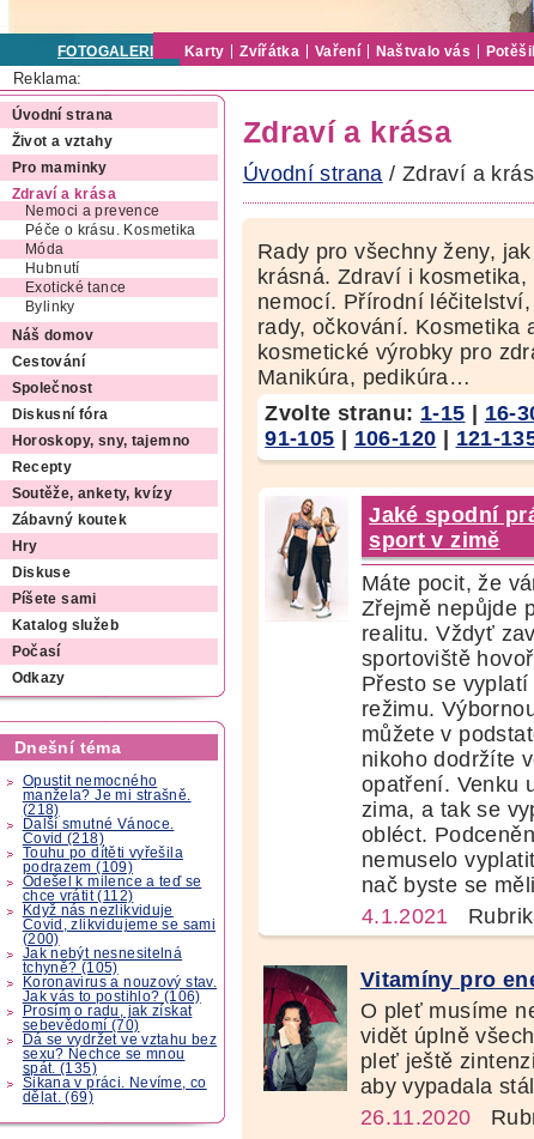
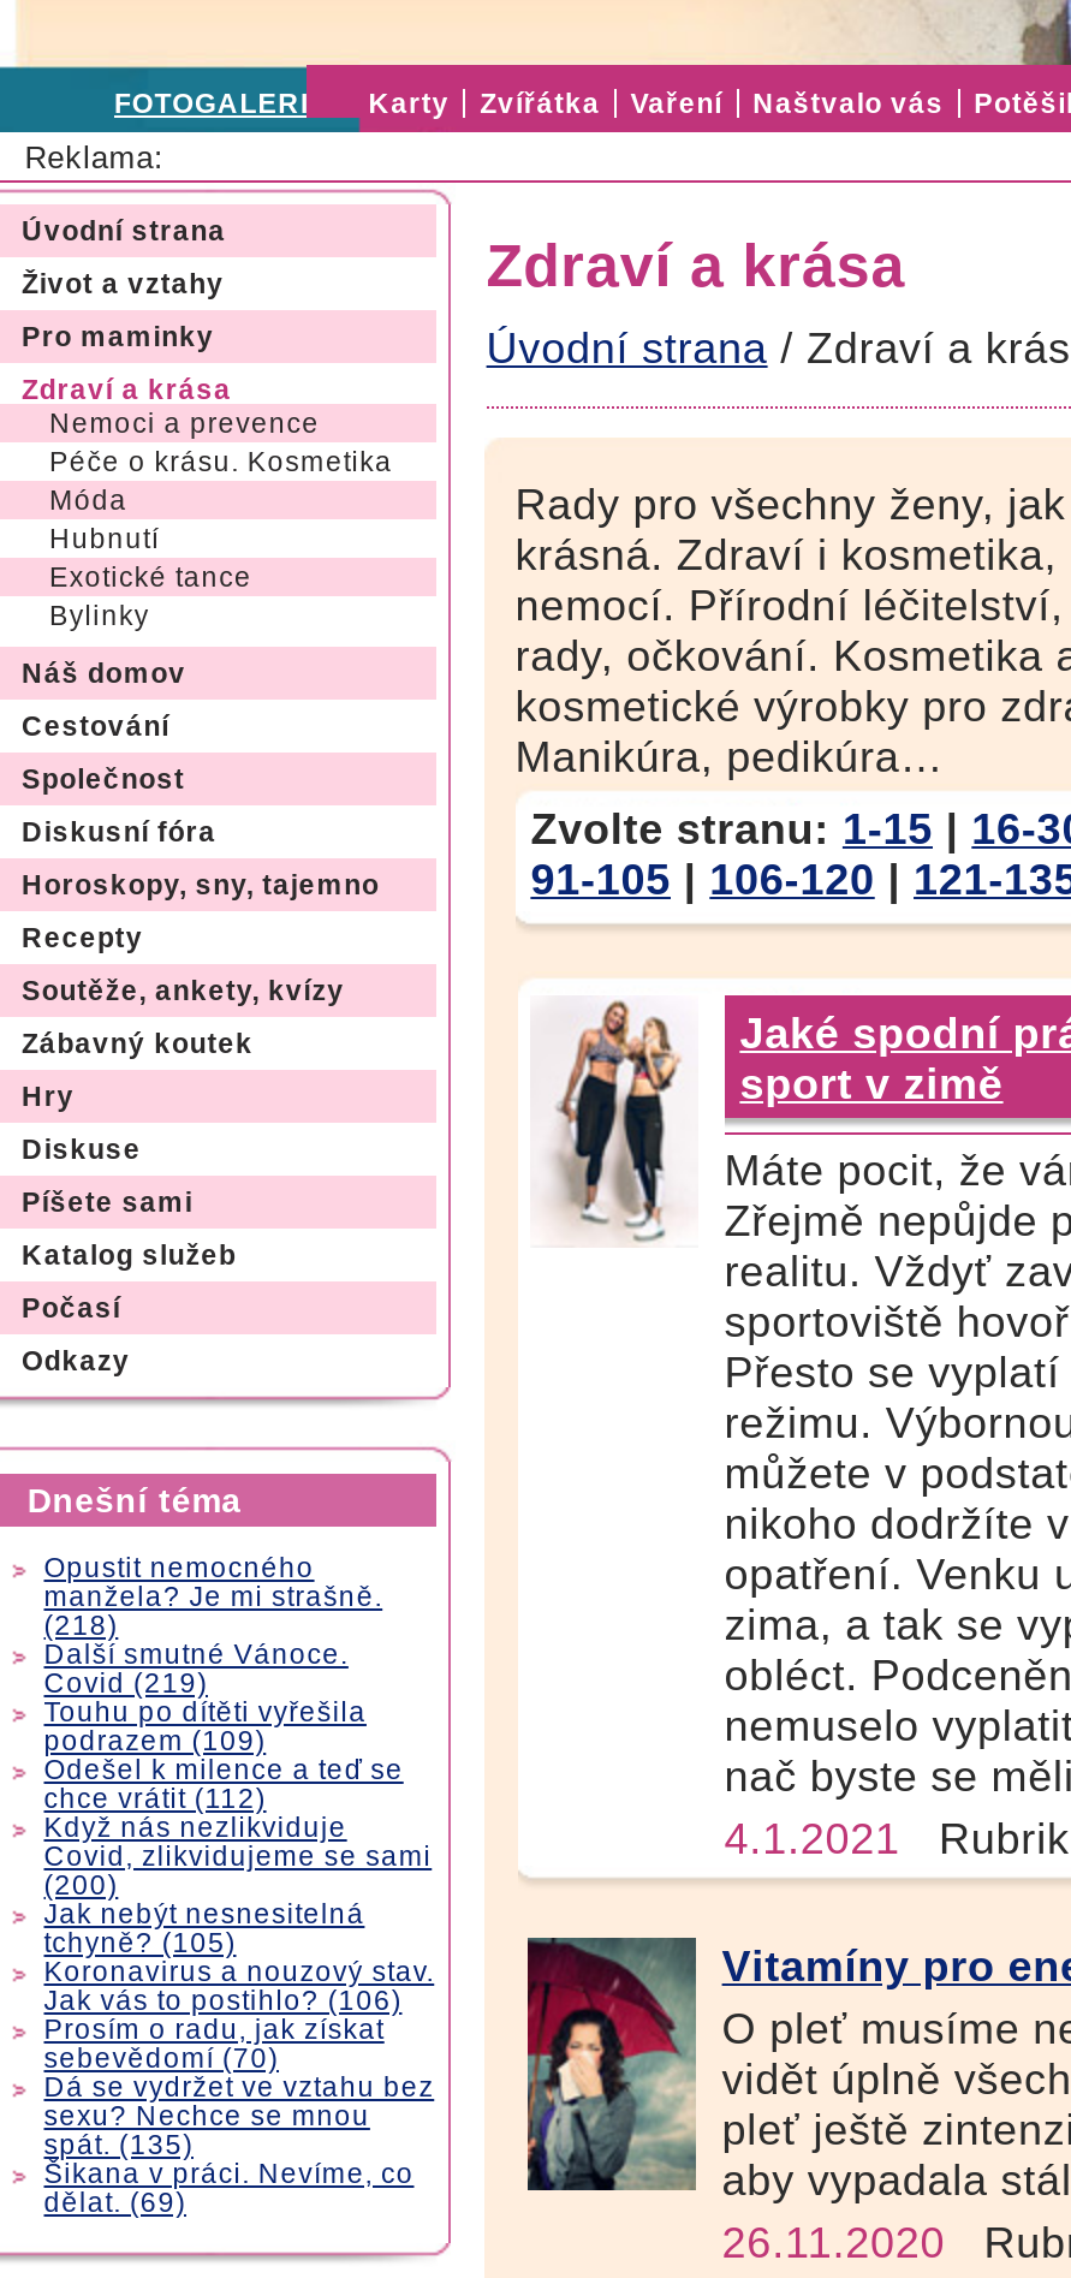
- Covid (218)
+ Covid (219)
